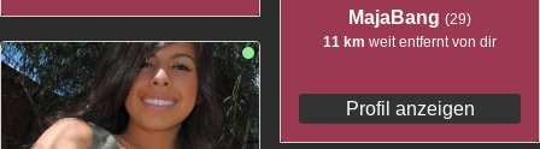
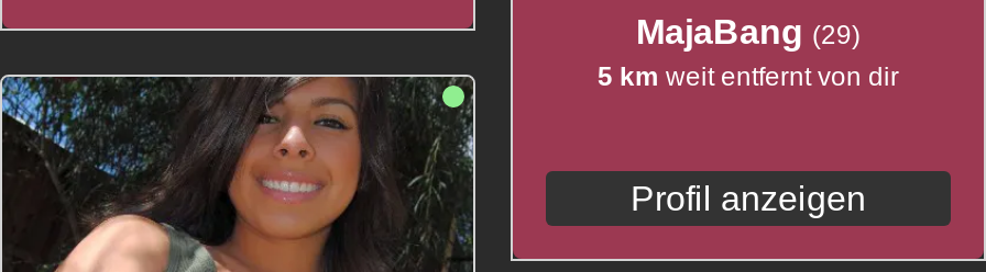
- 11 km weit entfernt von dir
+ 5 km weit entfernt von dir
